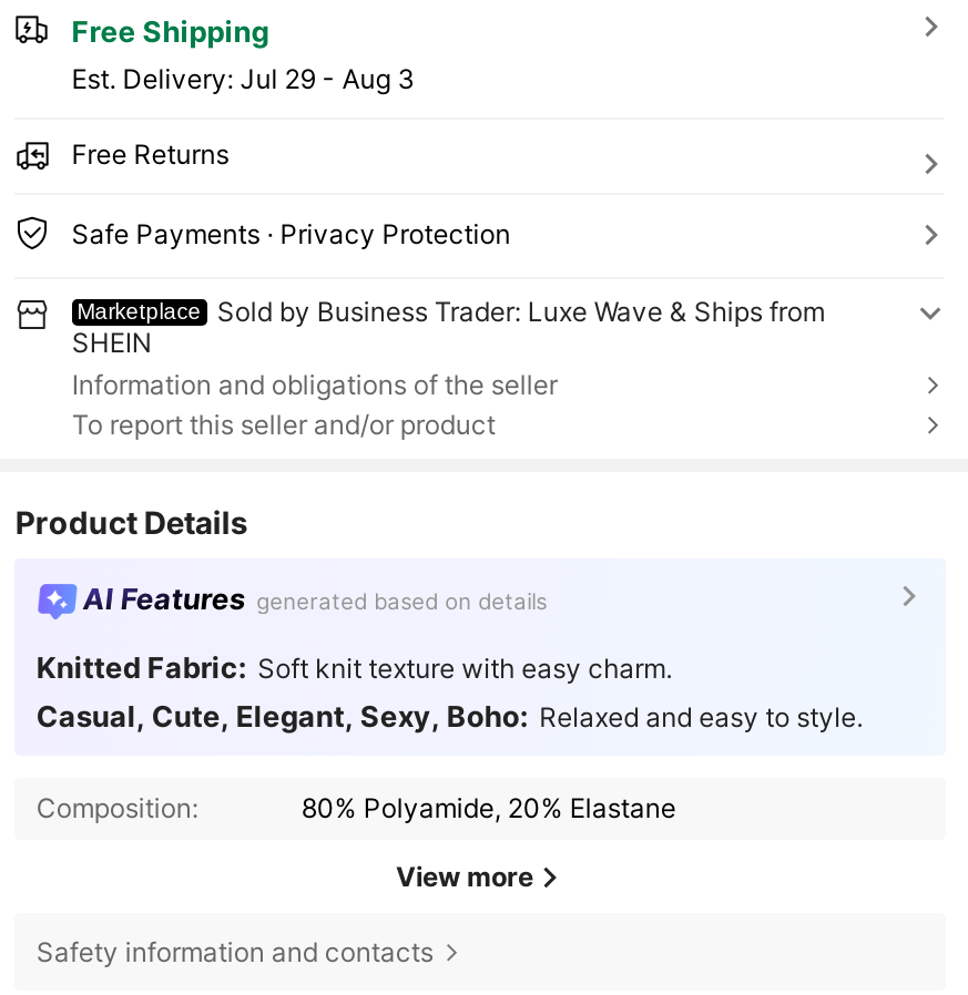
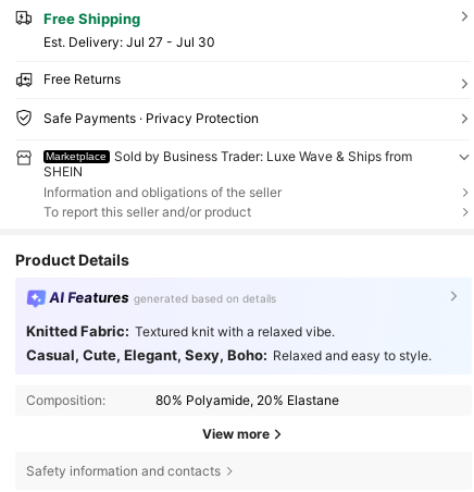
- Est. Delivery: Jul 29 - Aug 3
+ Est. Delivery: Jul 27 - Jul 30

- Knitted Fabric: Soft knit texture with easy charm.
+ Knitted Fabric: Textured knit with a relaxed vibe.
